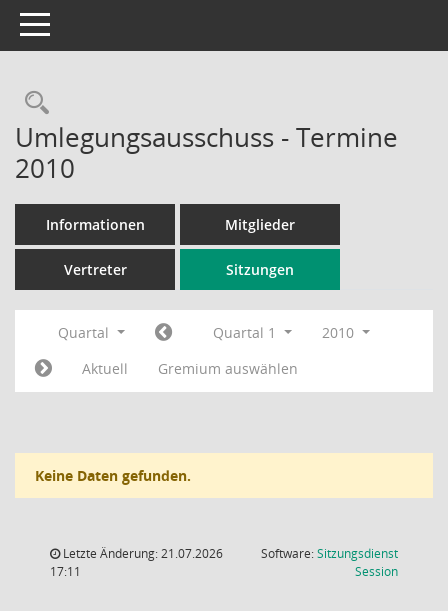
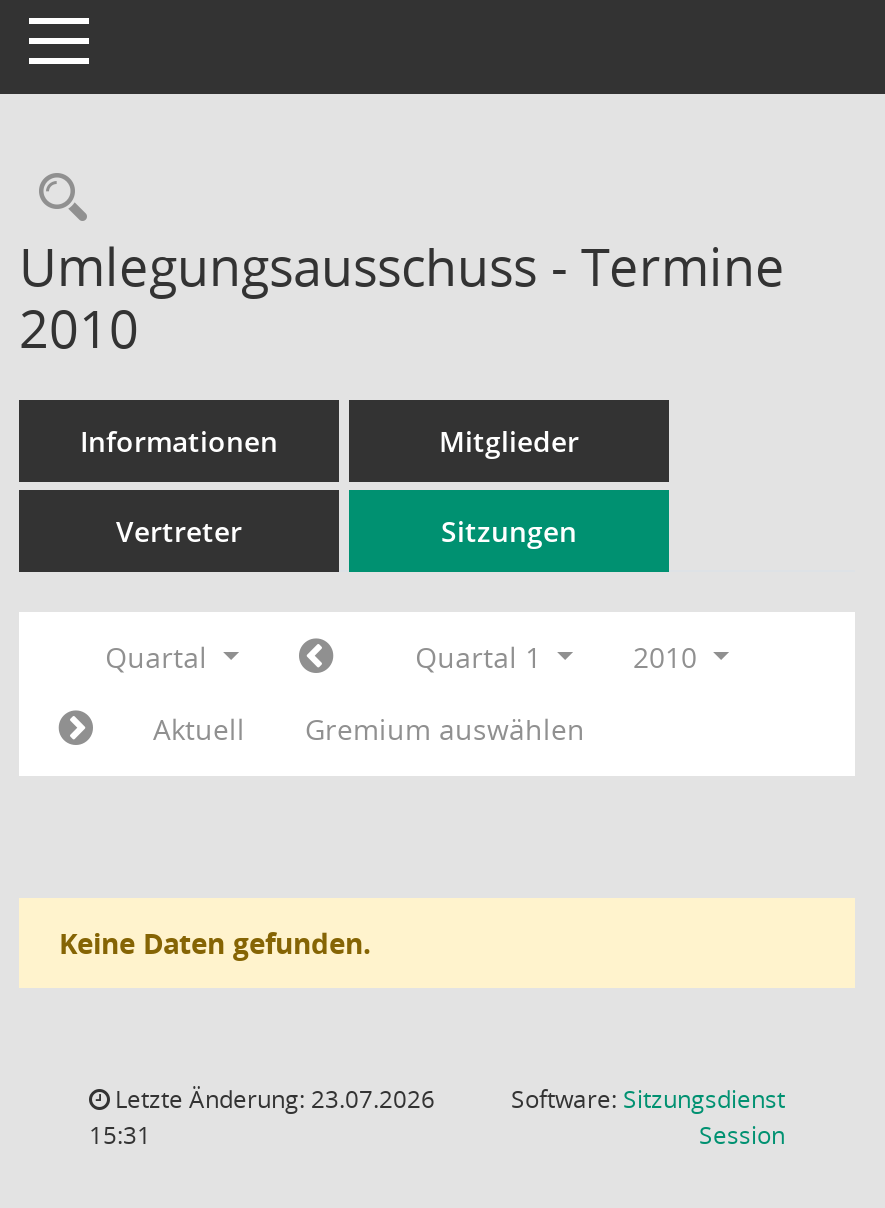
- Letzte Änderung: 21.07.2026
+ Letzte Änderung: 23.07.2026

- 17:11
+ 15:31
